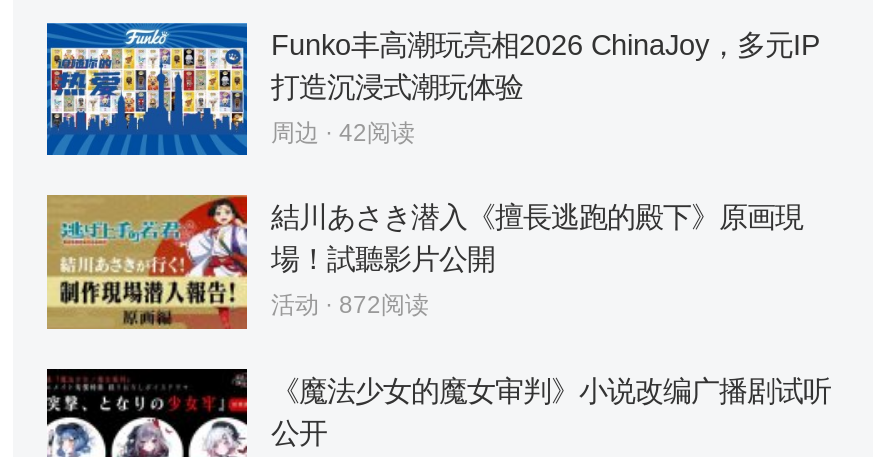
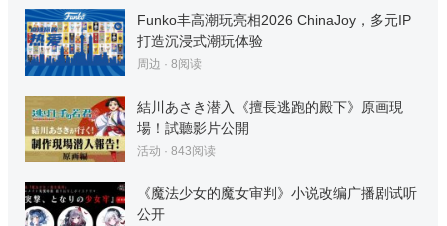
- 周边· 42阅读
+ 周边· 8阅读

- 活动· 872阅读
+ 活动· 843阅读
